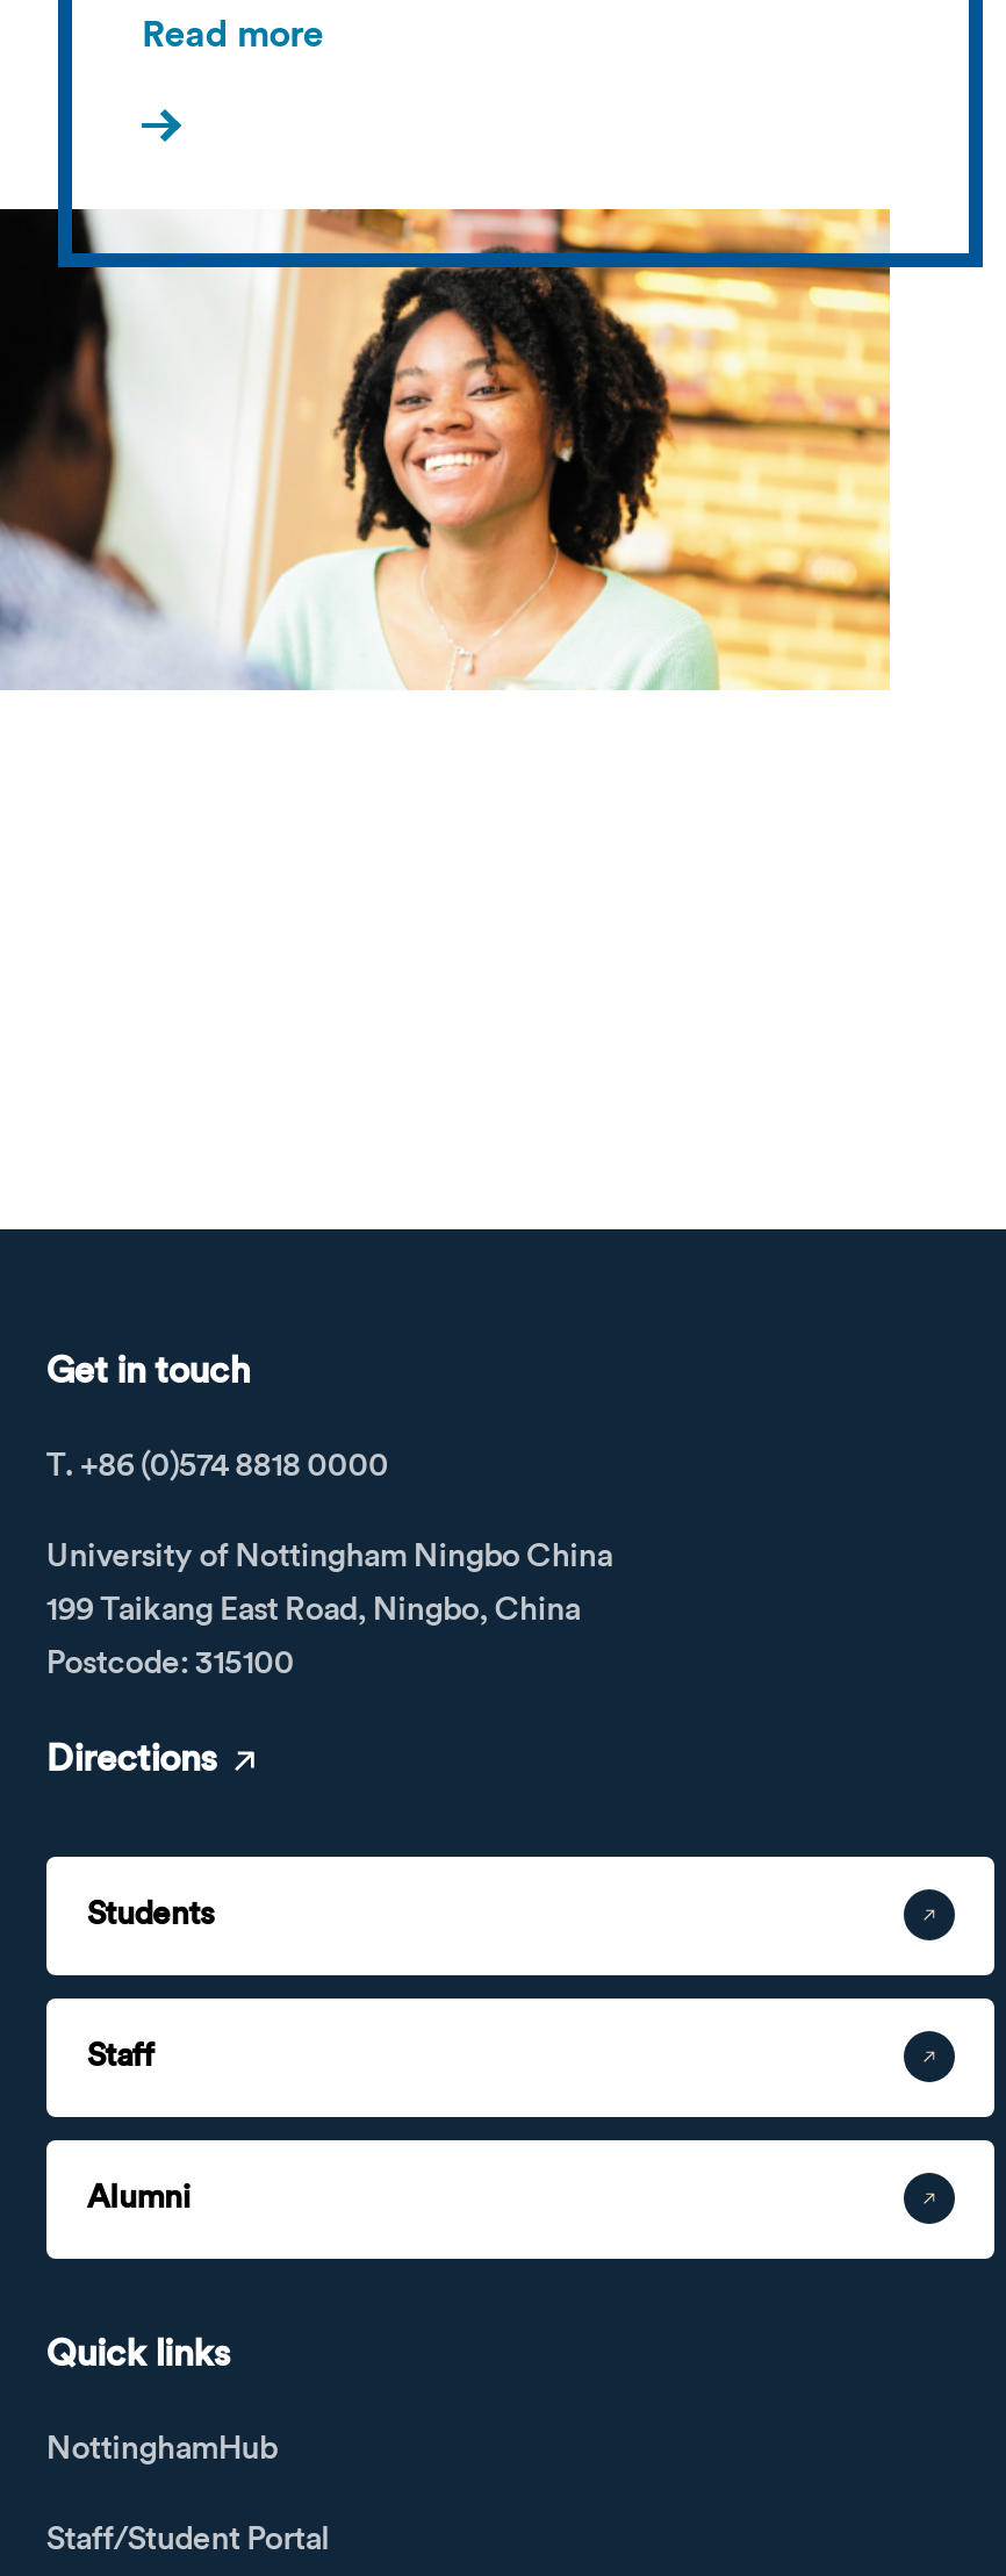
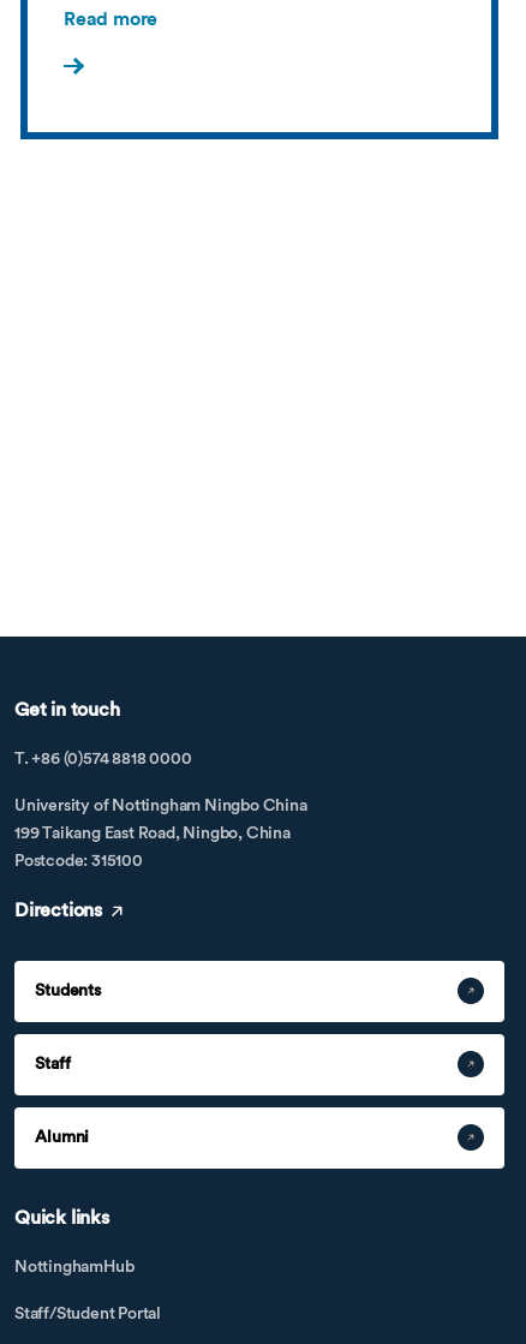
- [image]
